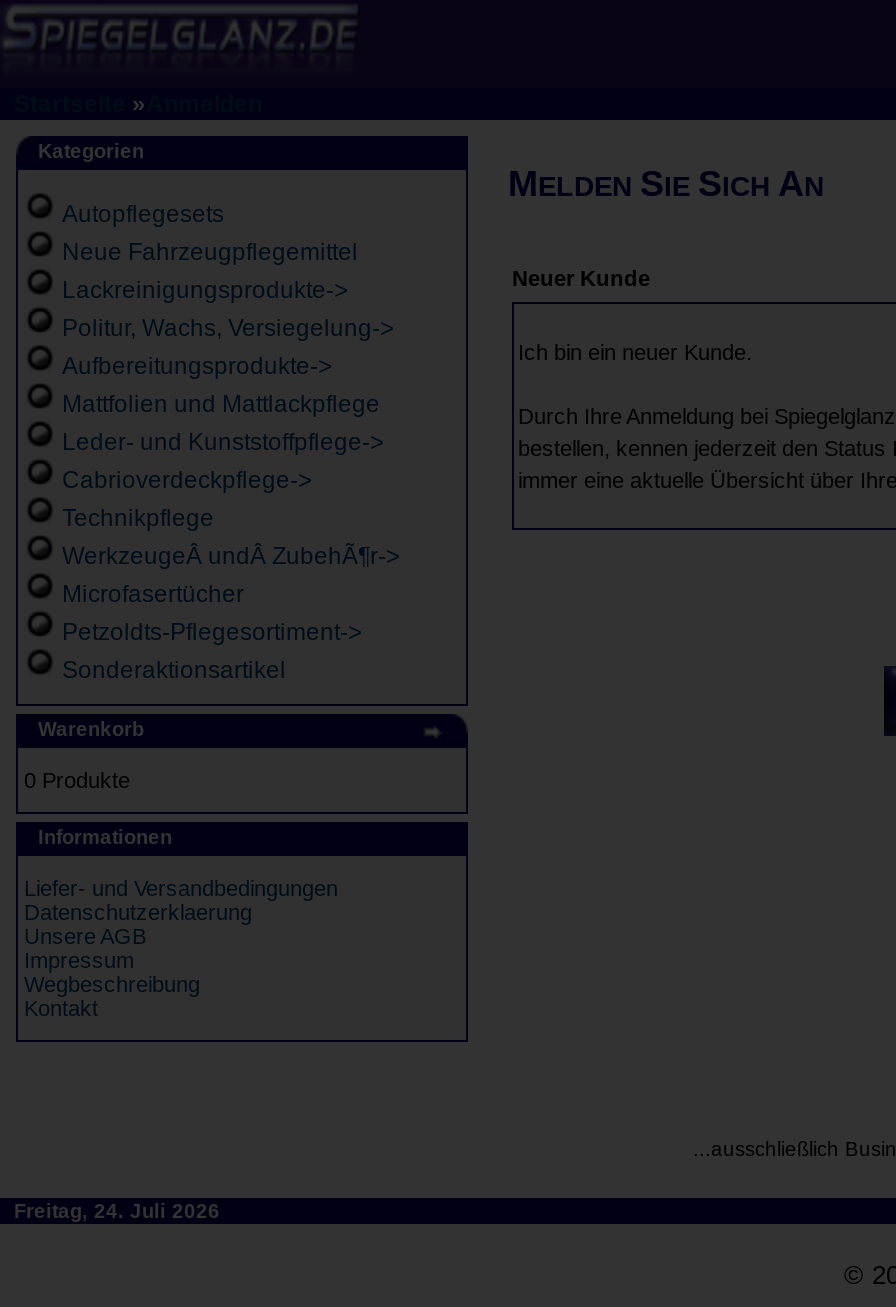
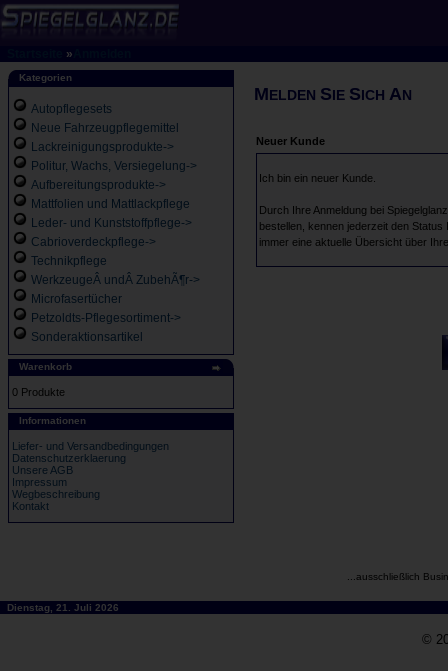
- Freitag, 24. Juli 2026
+ Dienstag, 21. Juli 2026
